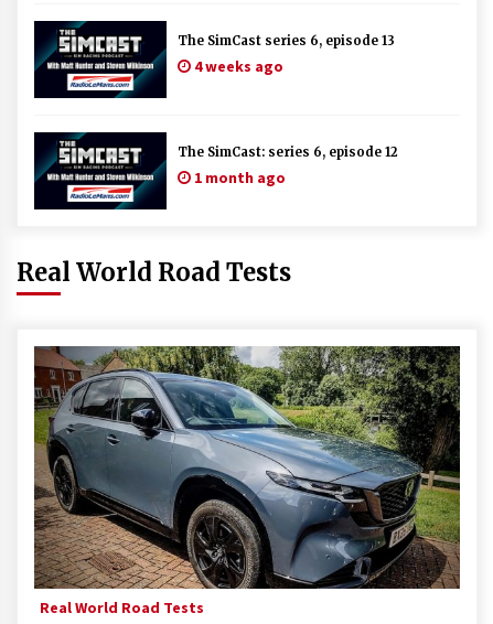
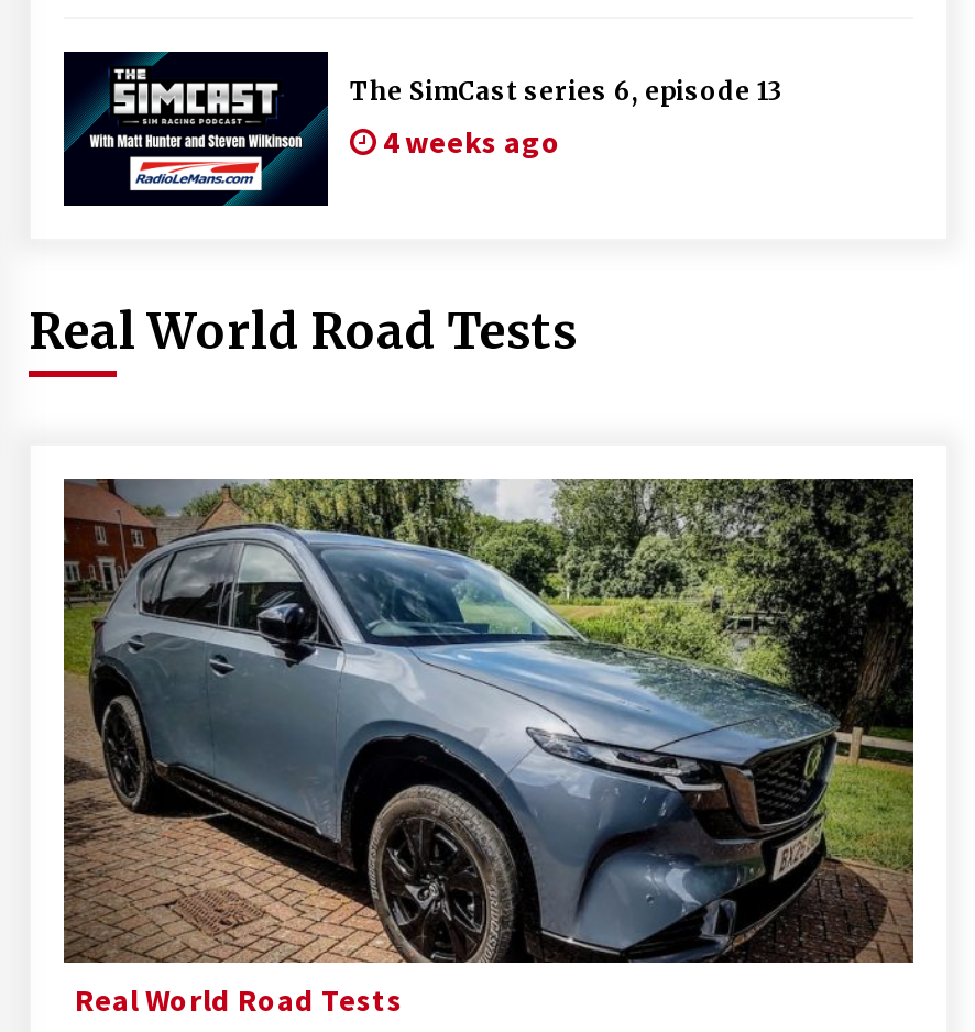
- The SimCast: series 6, episode 12
- 1 month ago
